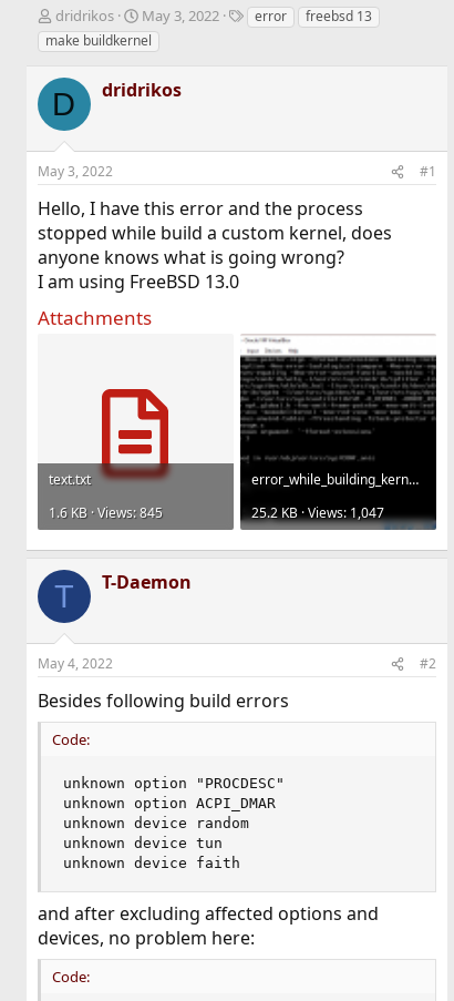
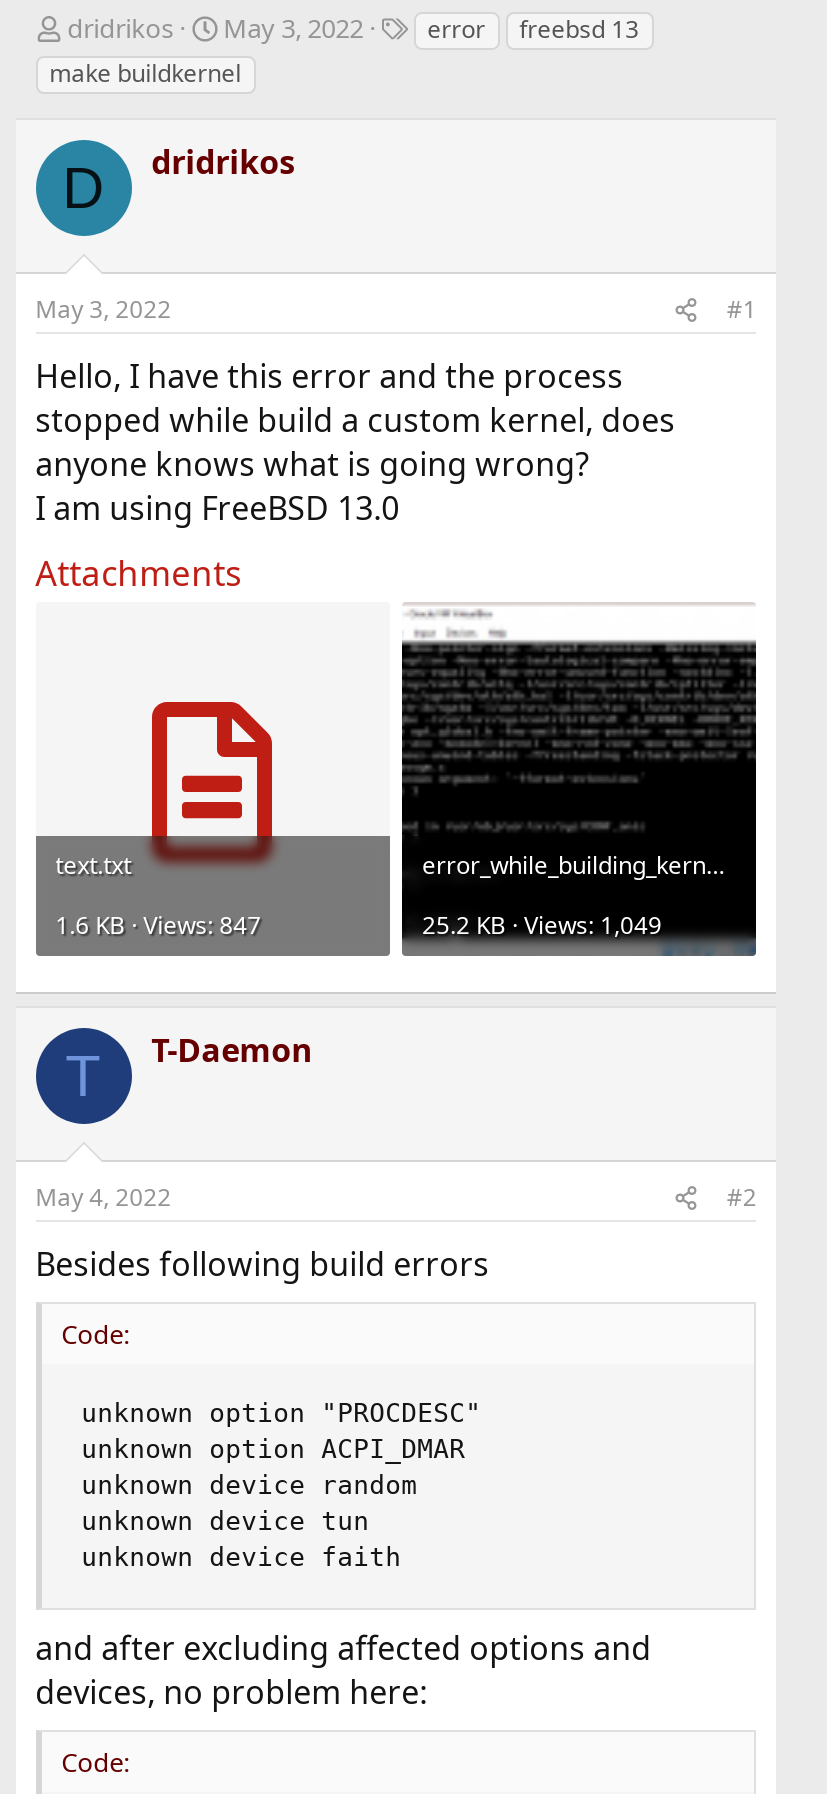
- 1.6 KB · Views: 845
+ 1.6 KB · Views: 847

- 25.2 KB · Views: 1,047
+ 25.2 KB · Views: 1,049
